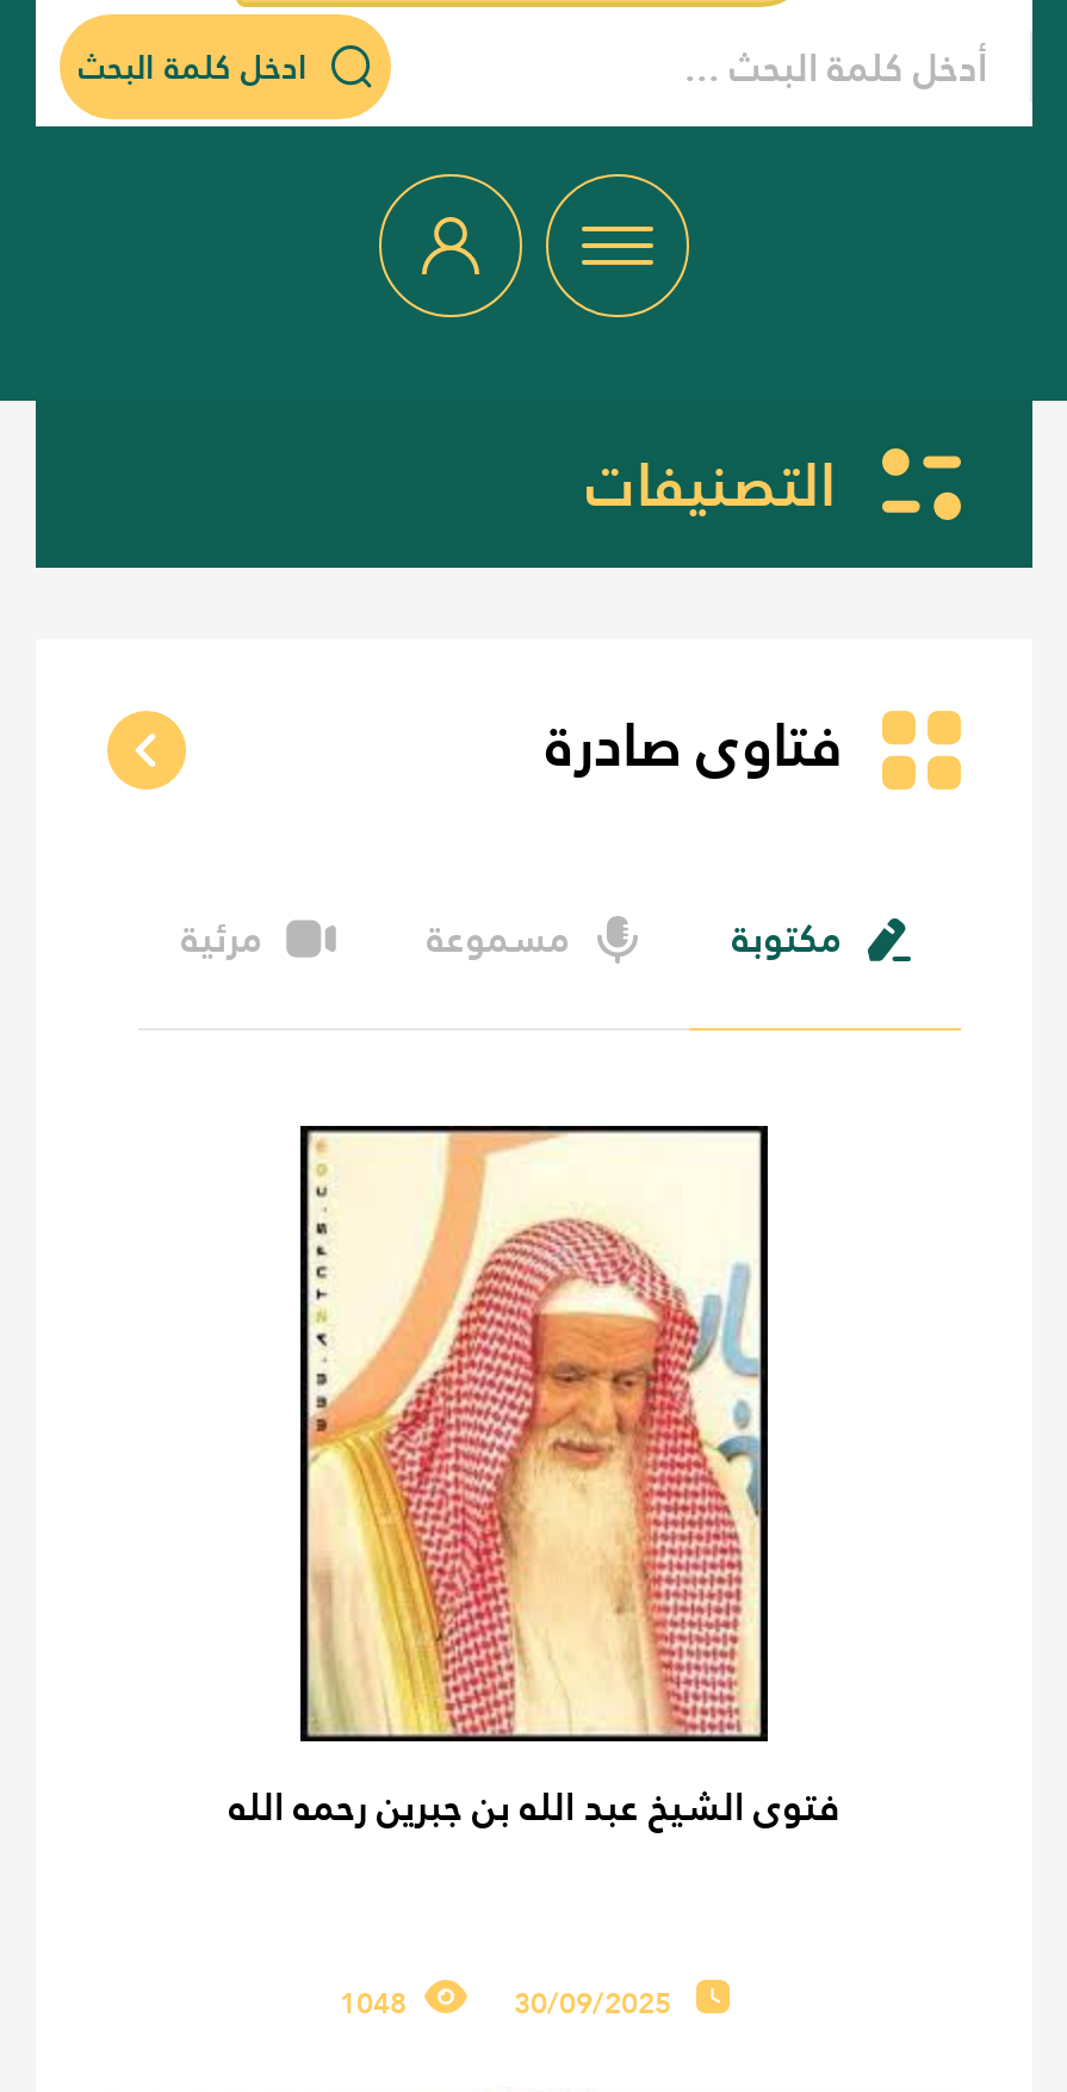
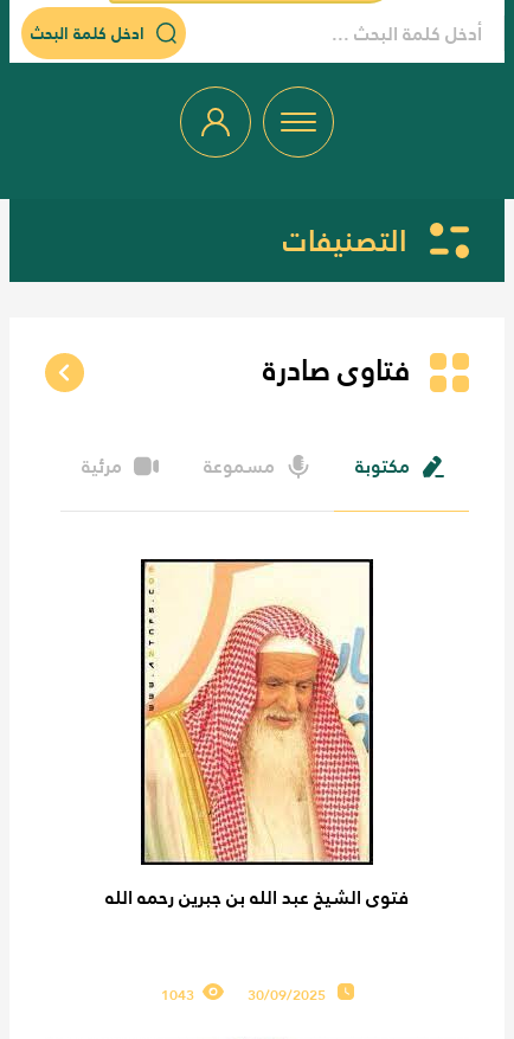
- 1048
+ 1043
